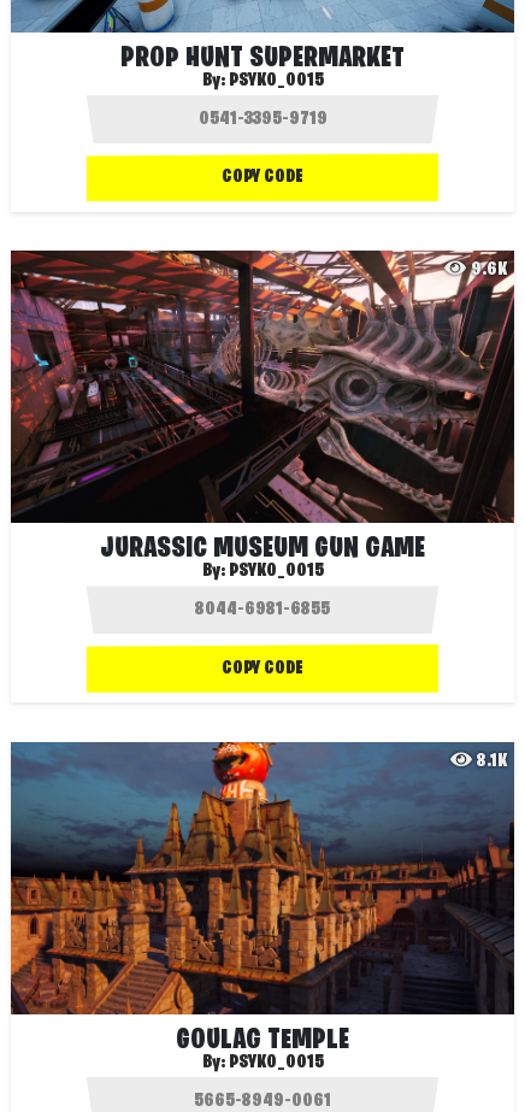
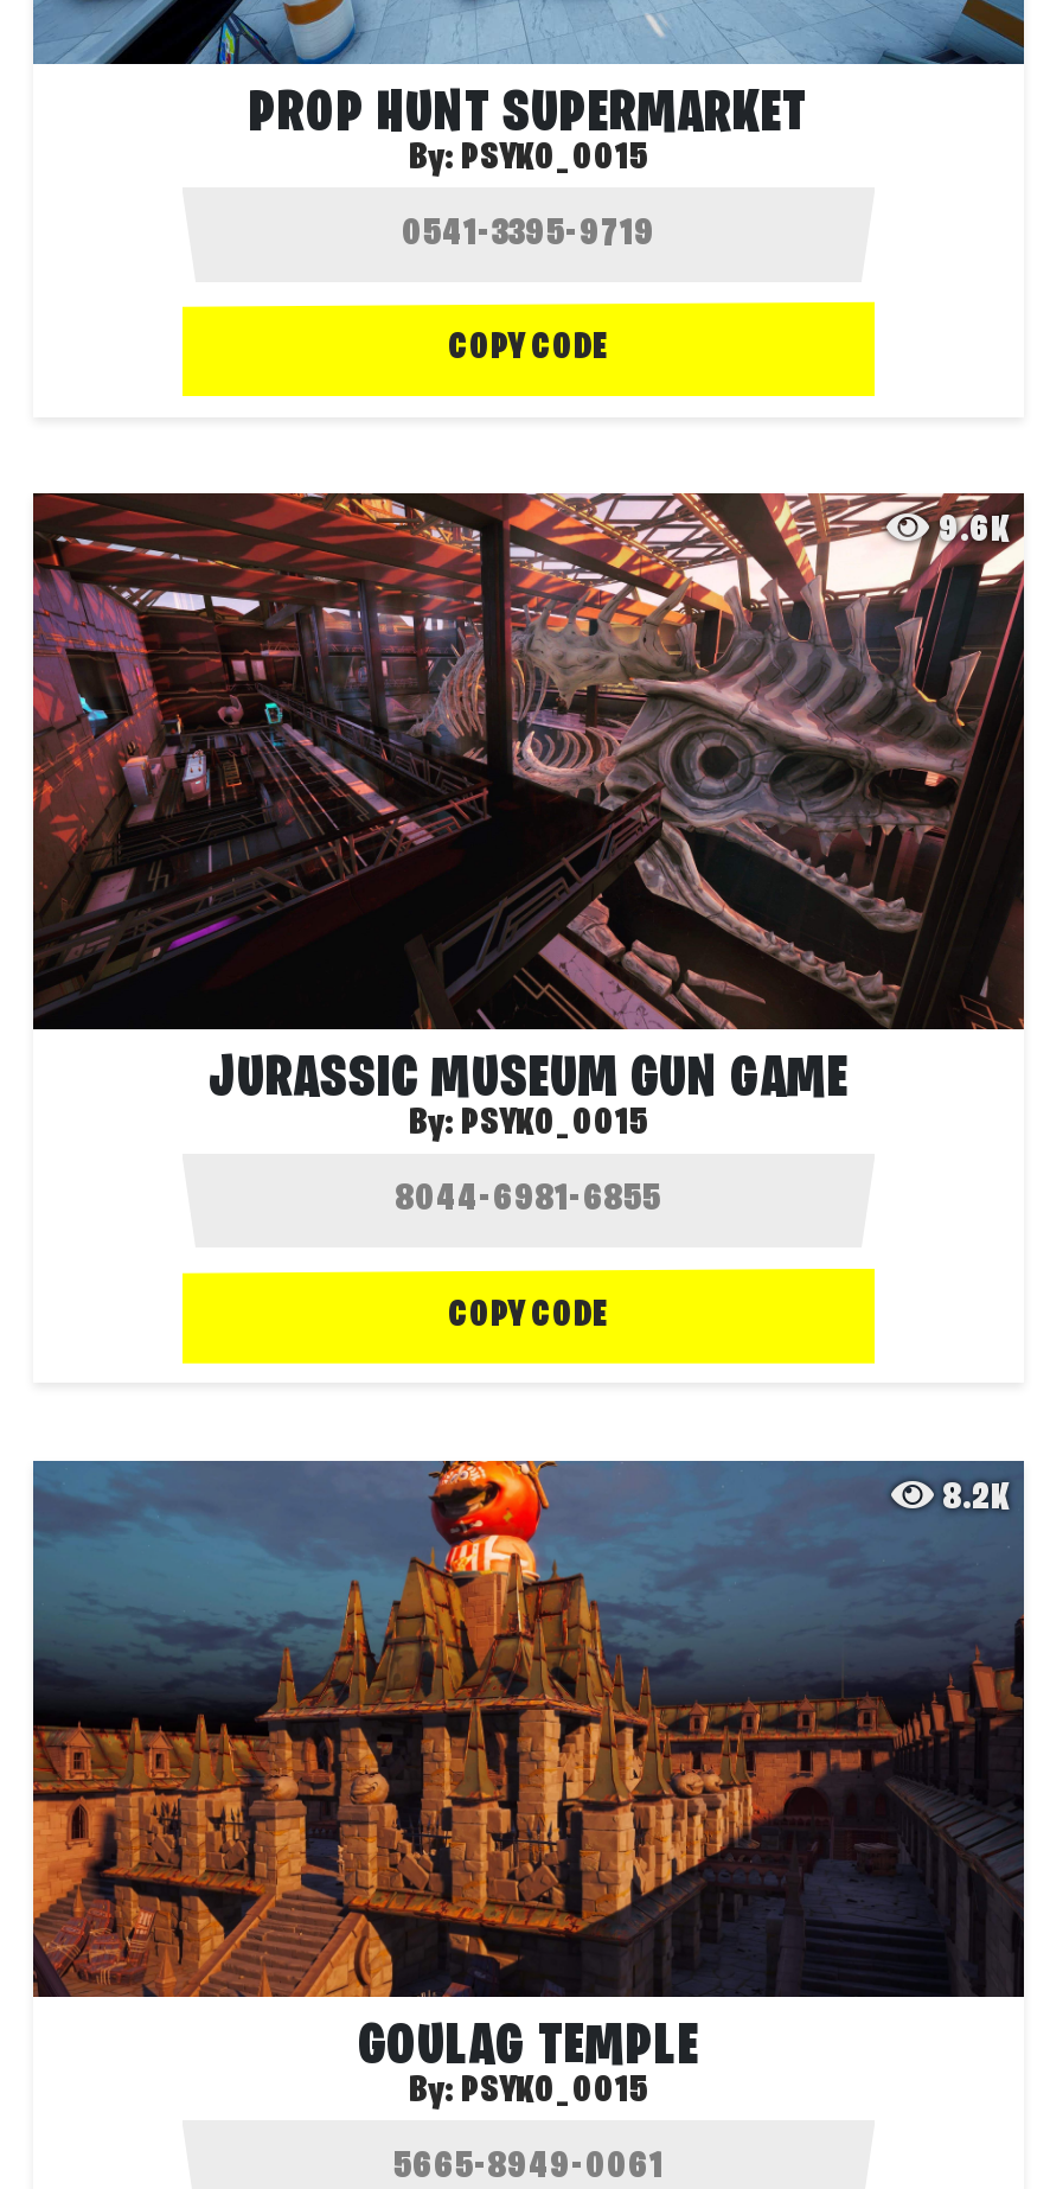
- 8.1K
+ 8.2K
